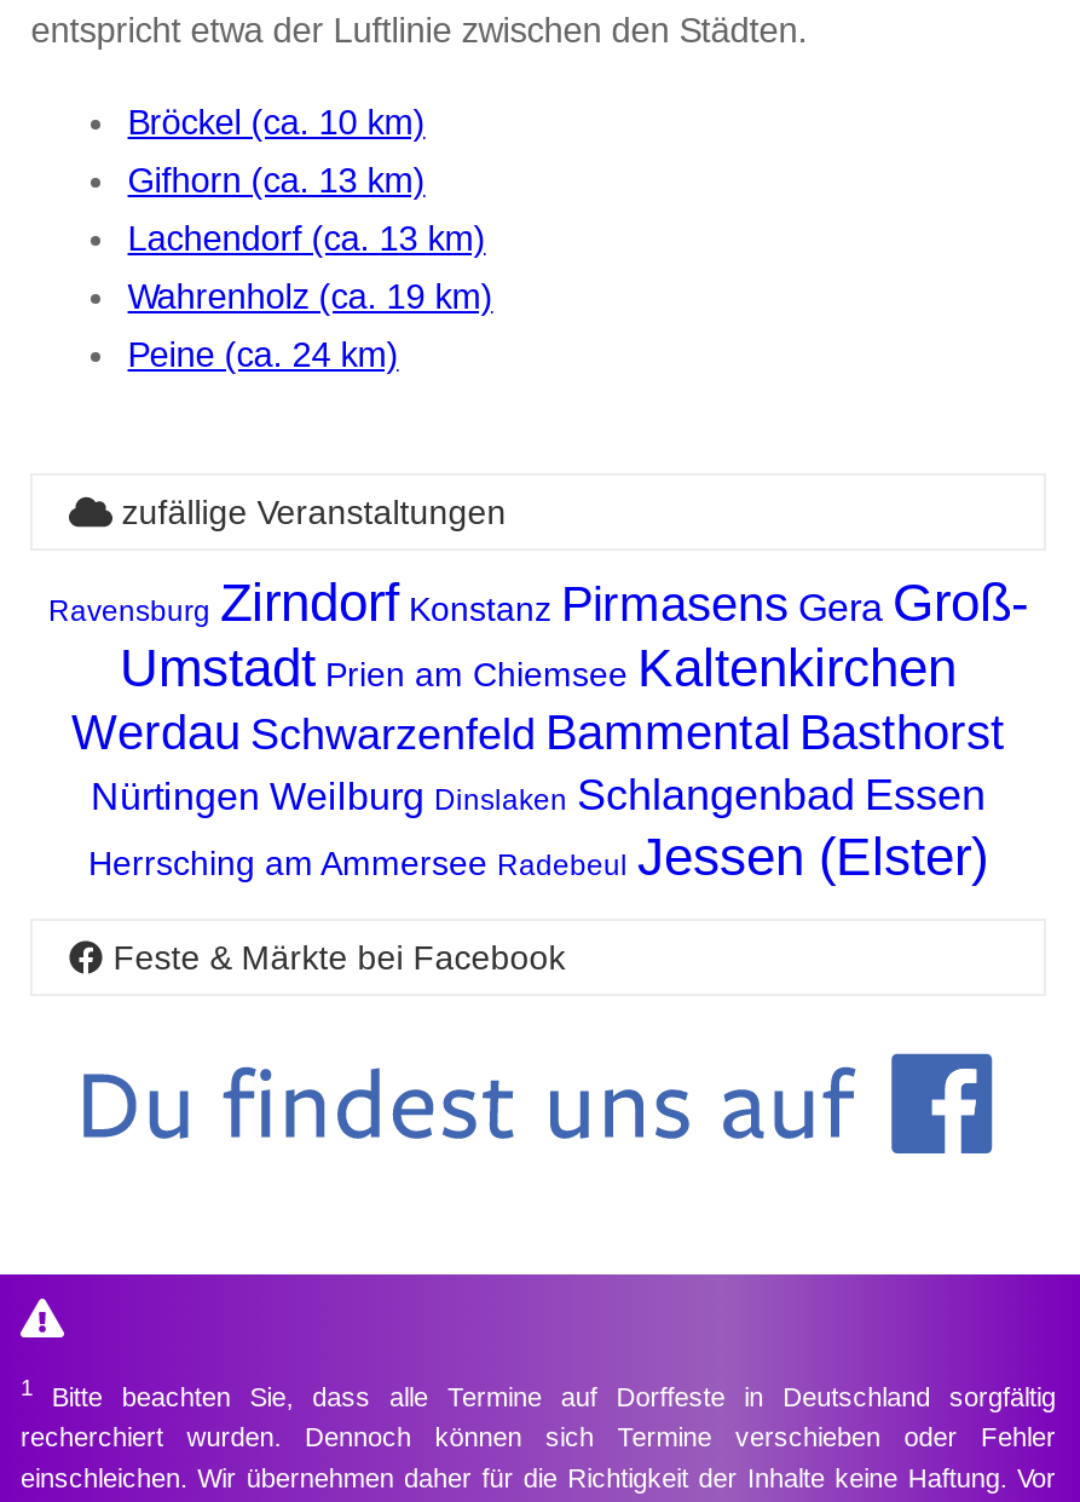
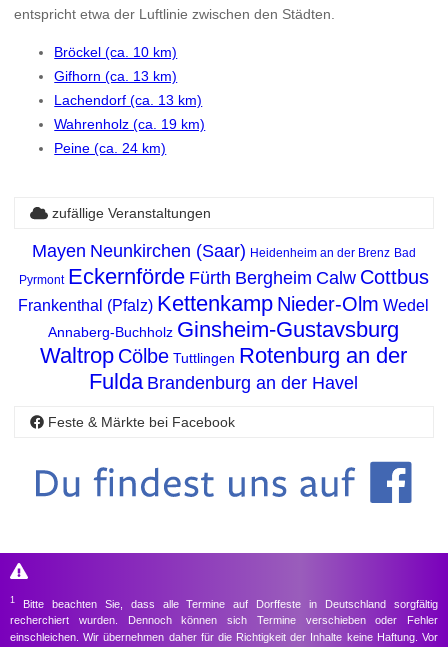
- Ravensburg Zirndorf Konstanz Pirmasens Gera Groß-
- Umstadt Prien am Chiemsee Kaltenkirchen
- Werdau Schwarzenfeld Bammental Basthorst
- Nürtingen Weilburg Dinslaken Schlangenbad Essen
- Herrsching am Ammersee Radebeul Jessen (Elster)
+ Mayen Neunkirchen (Saar) Heidenheim an der Brenz Bad
+ Pyrmont Eckernförde Fürth Bergheim Calw Cottbus
+ Frankenthal (Pfalz) Kettenkamp Nieder-Olm Wedel
+ Annaberg-Buchholz Ginsheim-Gustavsburg
+ Waltrop Cölbe Tuttlingen Rotenburg an der
+ Fulda Brandenburg an der Havel
